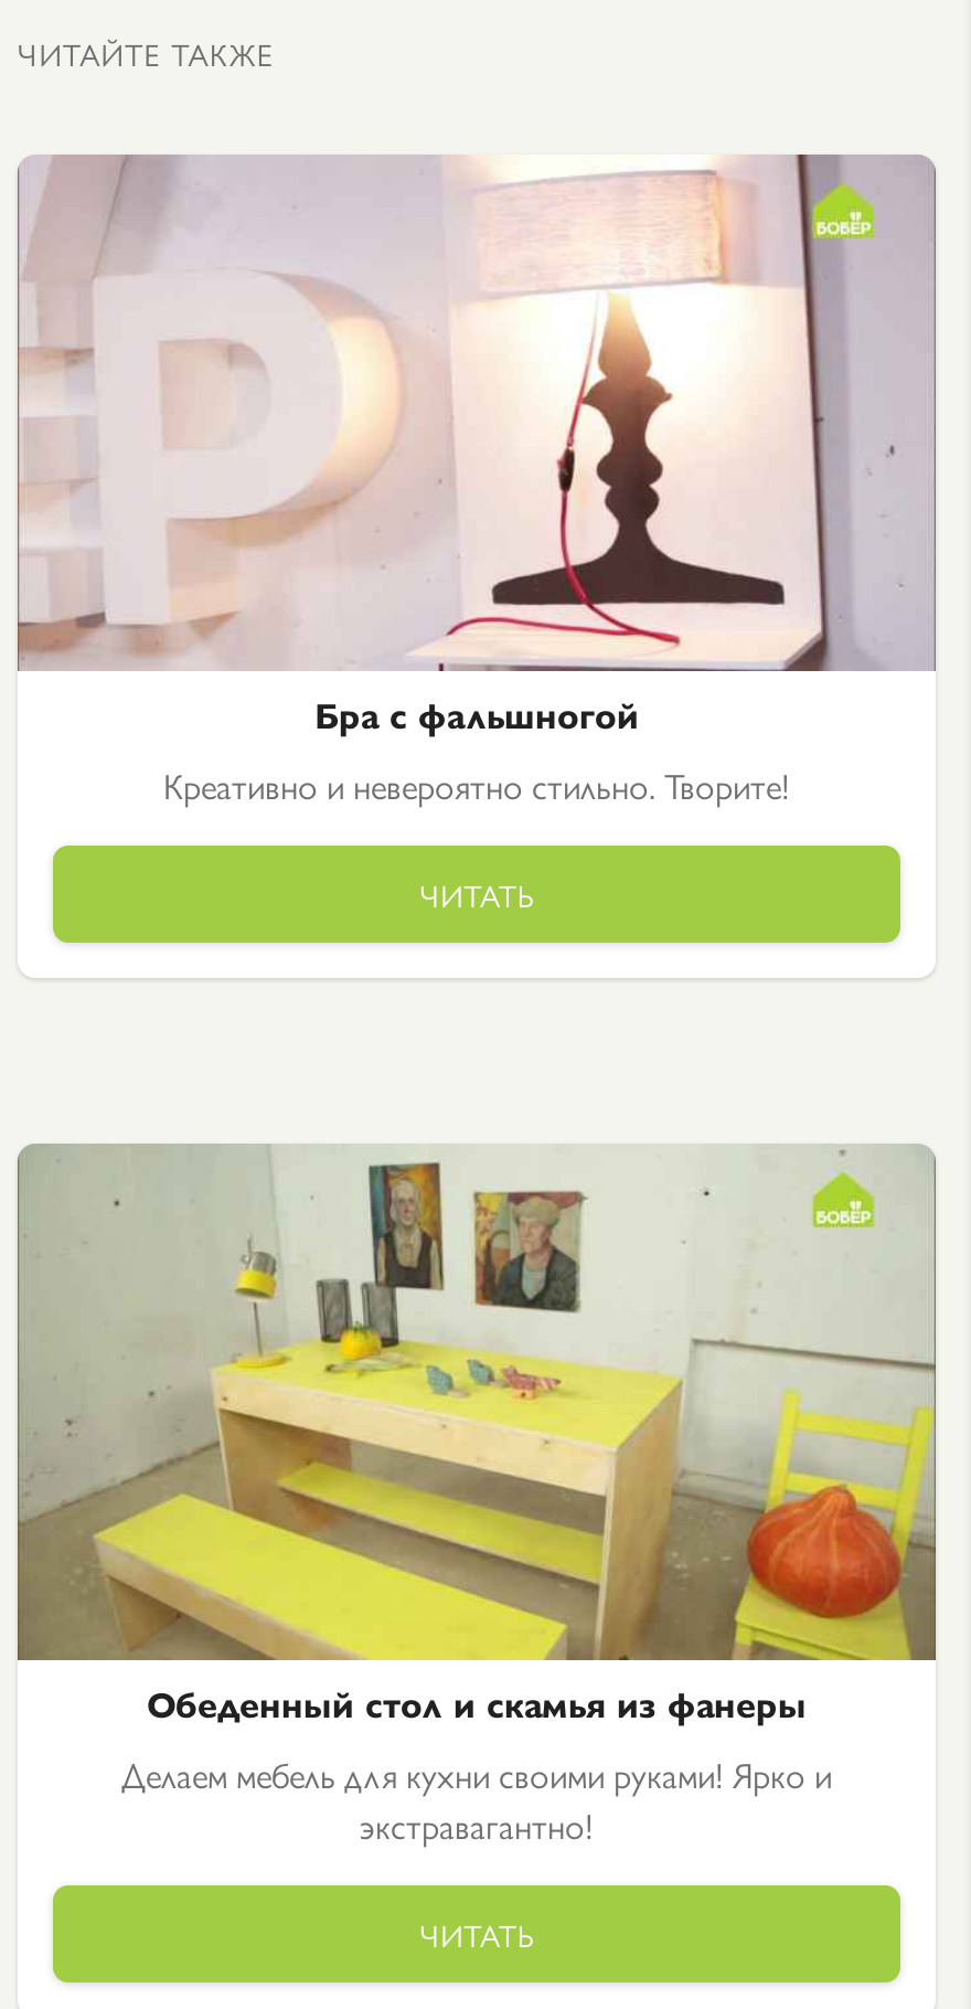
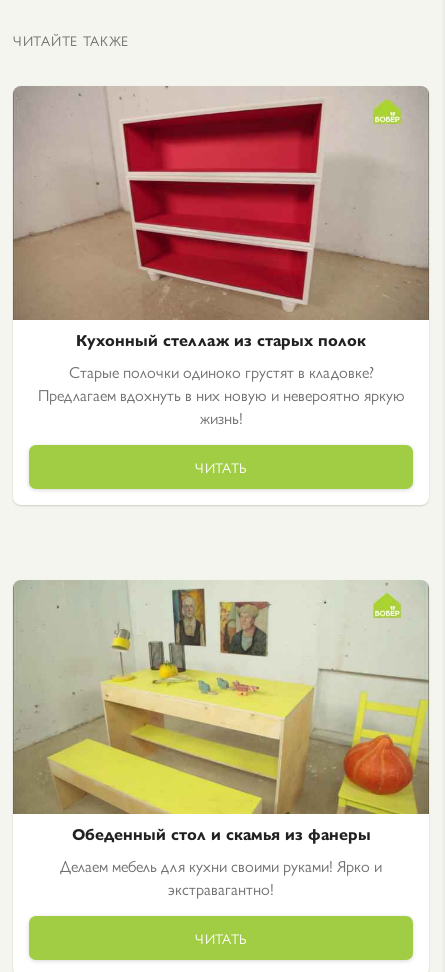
- [image]
- Бра с фальшногой
- Креативно и невероятно стильно. Творите!
+ [image]
+ Кухонный стеллаж из старых полок
+ Старые полочки одиноко грустят в кладовке?
+ Предлагаем вдохнуть в них новую и невероятно яркую
+ жизнь!
